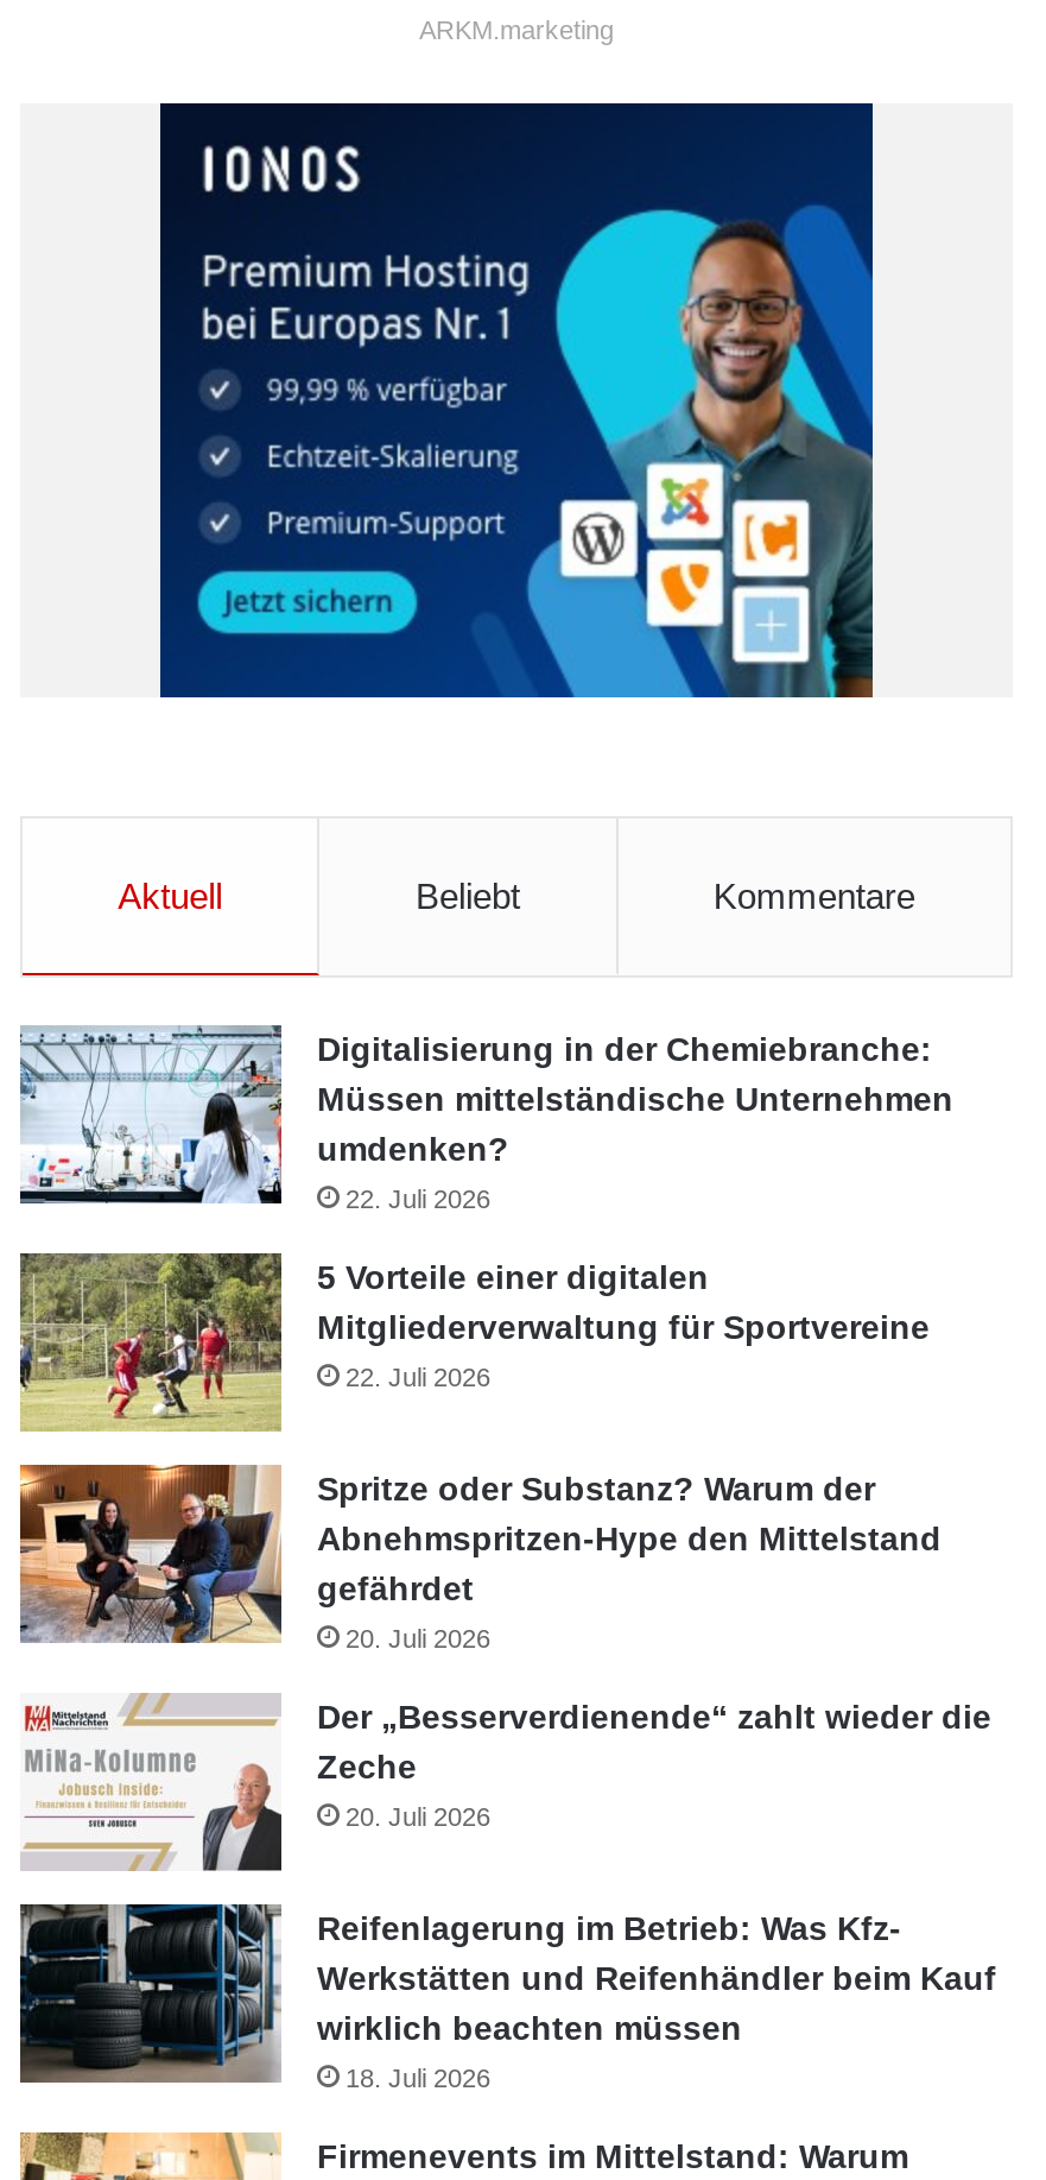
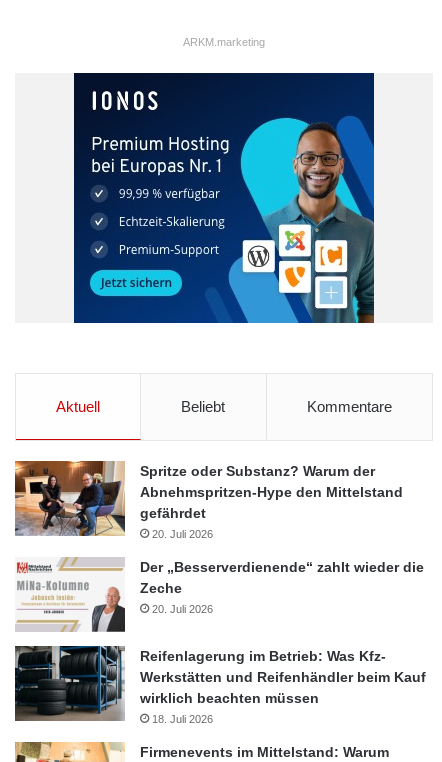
- [image]
- Digitalisierung in der Chemiebranche:
- Müssen mittelständische Unternehmen
- umdenken?
- 22. Juli 2026
- 5 Vorteile einer digitalen
- Mitgliederverwaltung für Sportvereine
- 22. Juli 2026

- [image]
